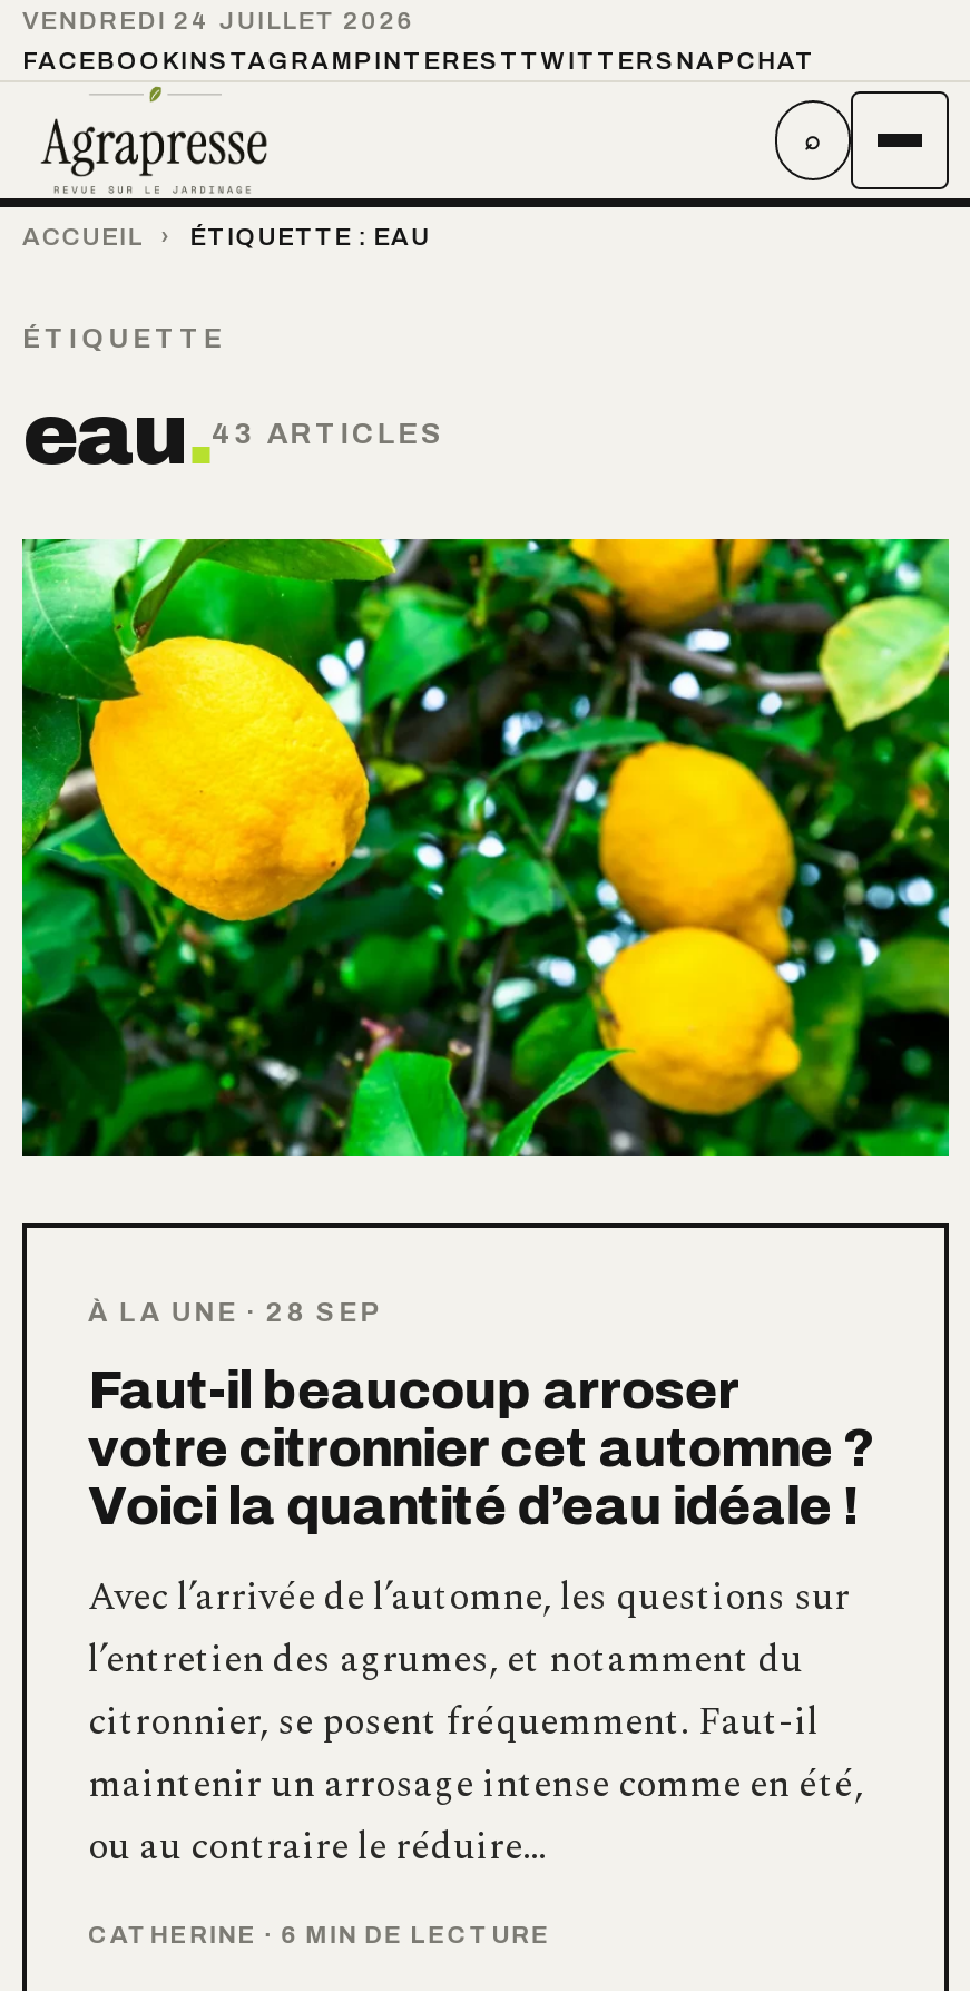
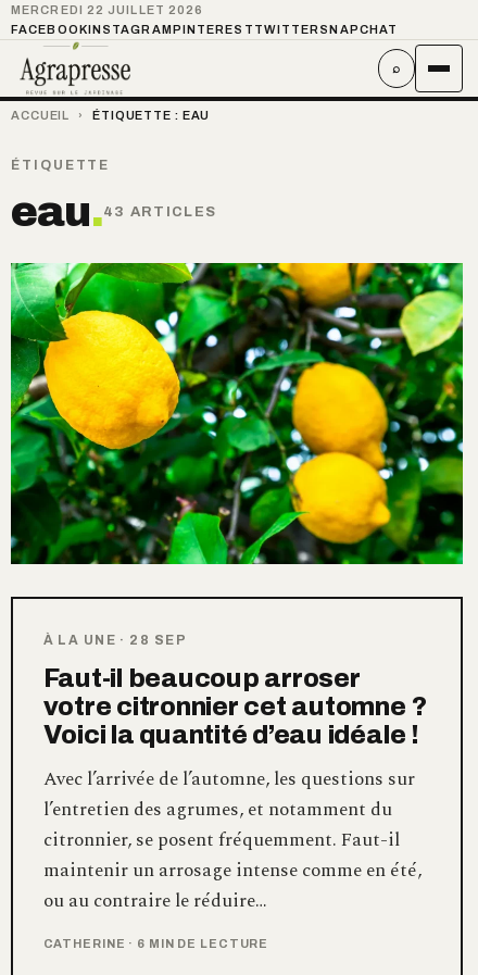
- VENDREDI 24 JUILLET 2026
+ MERCREDI 22 JUILLET 2026
